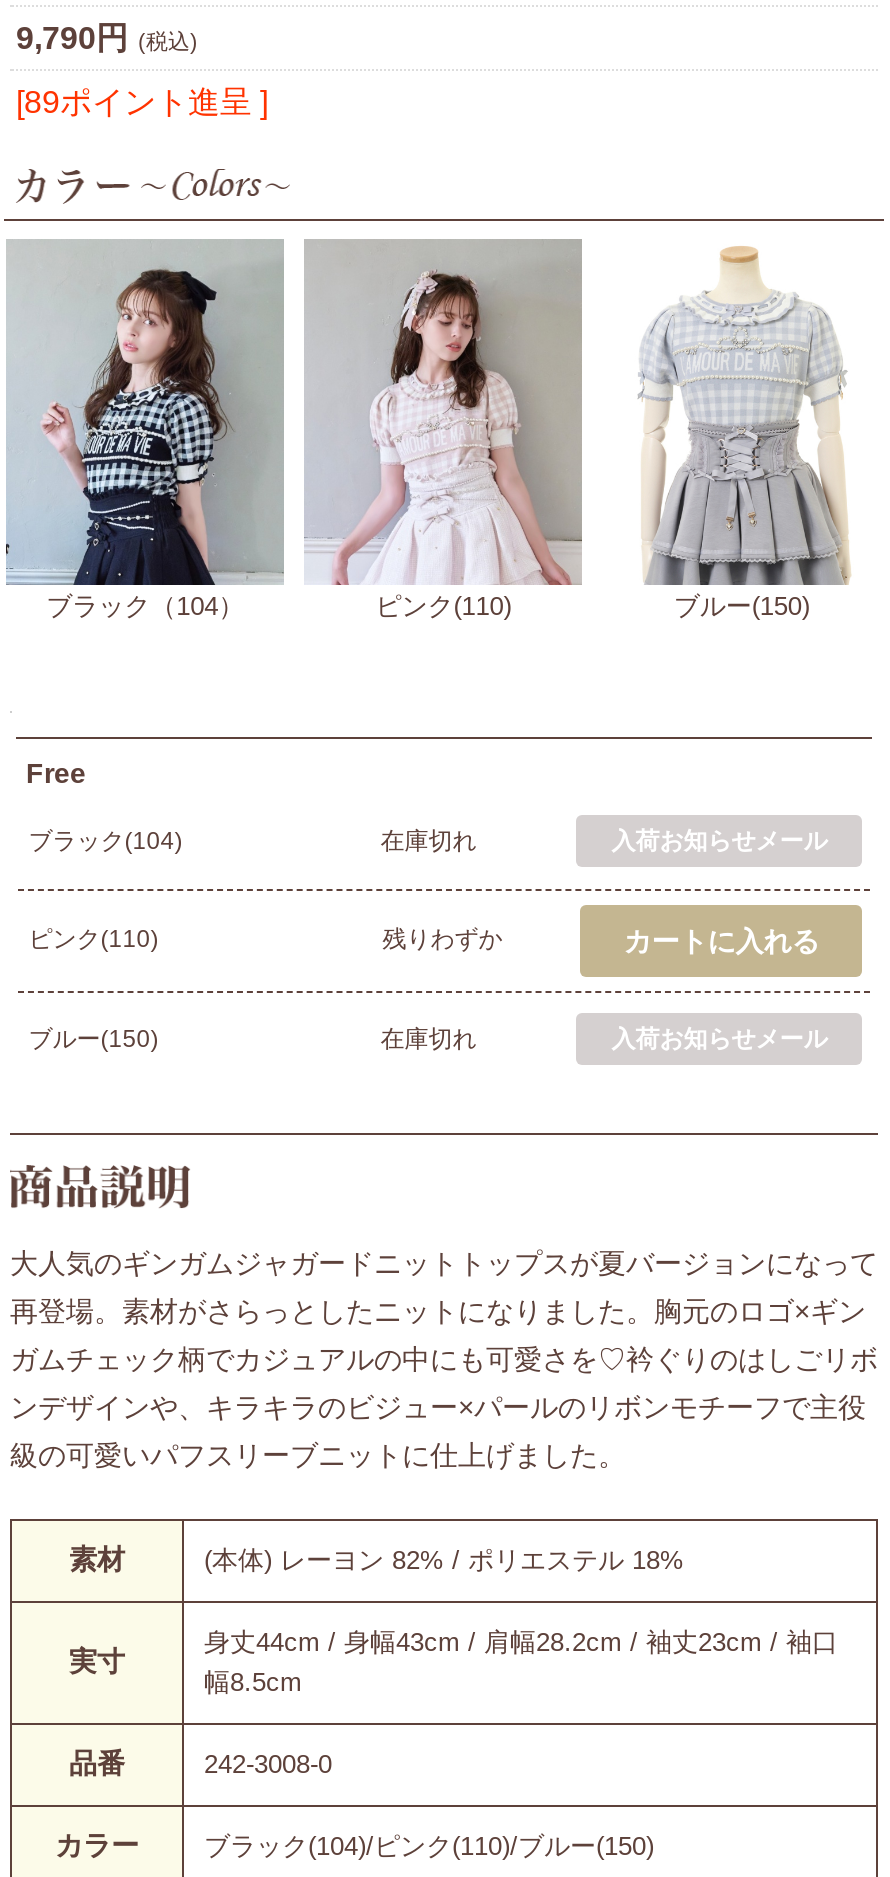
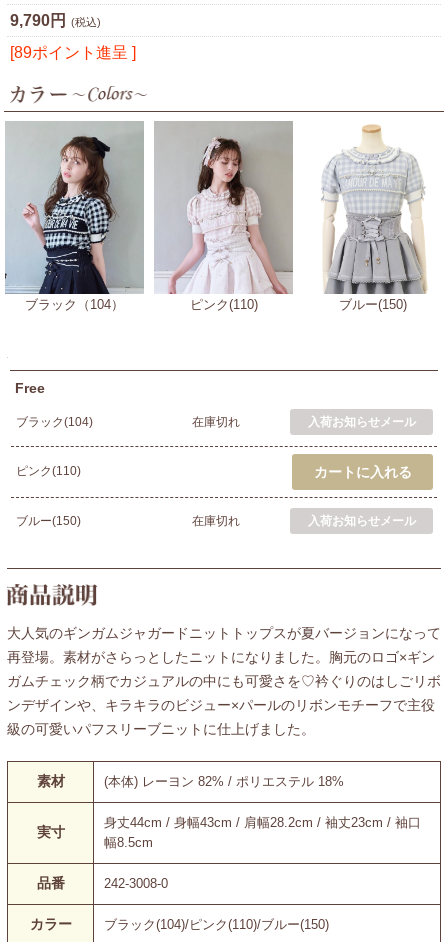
- 残りわずか
